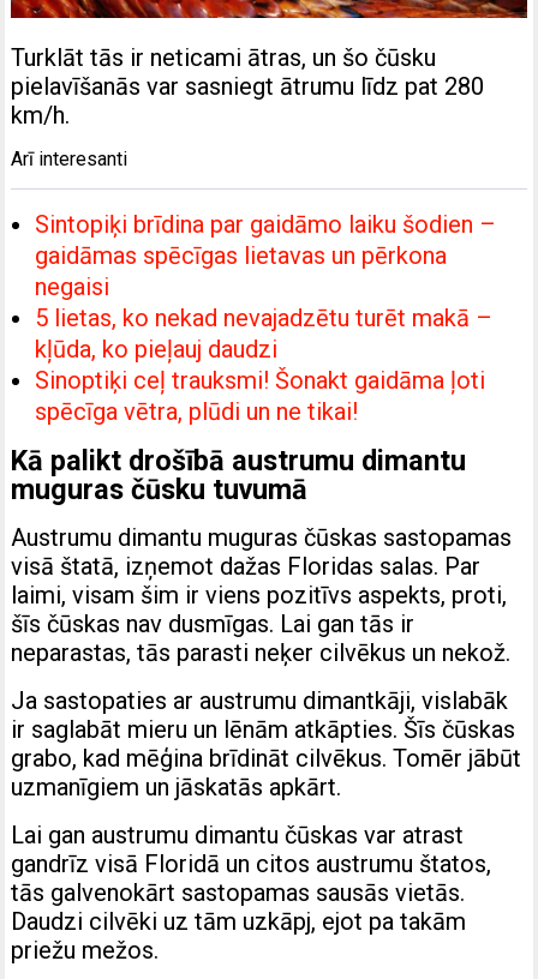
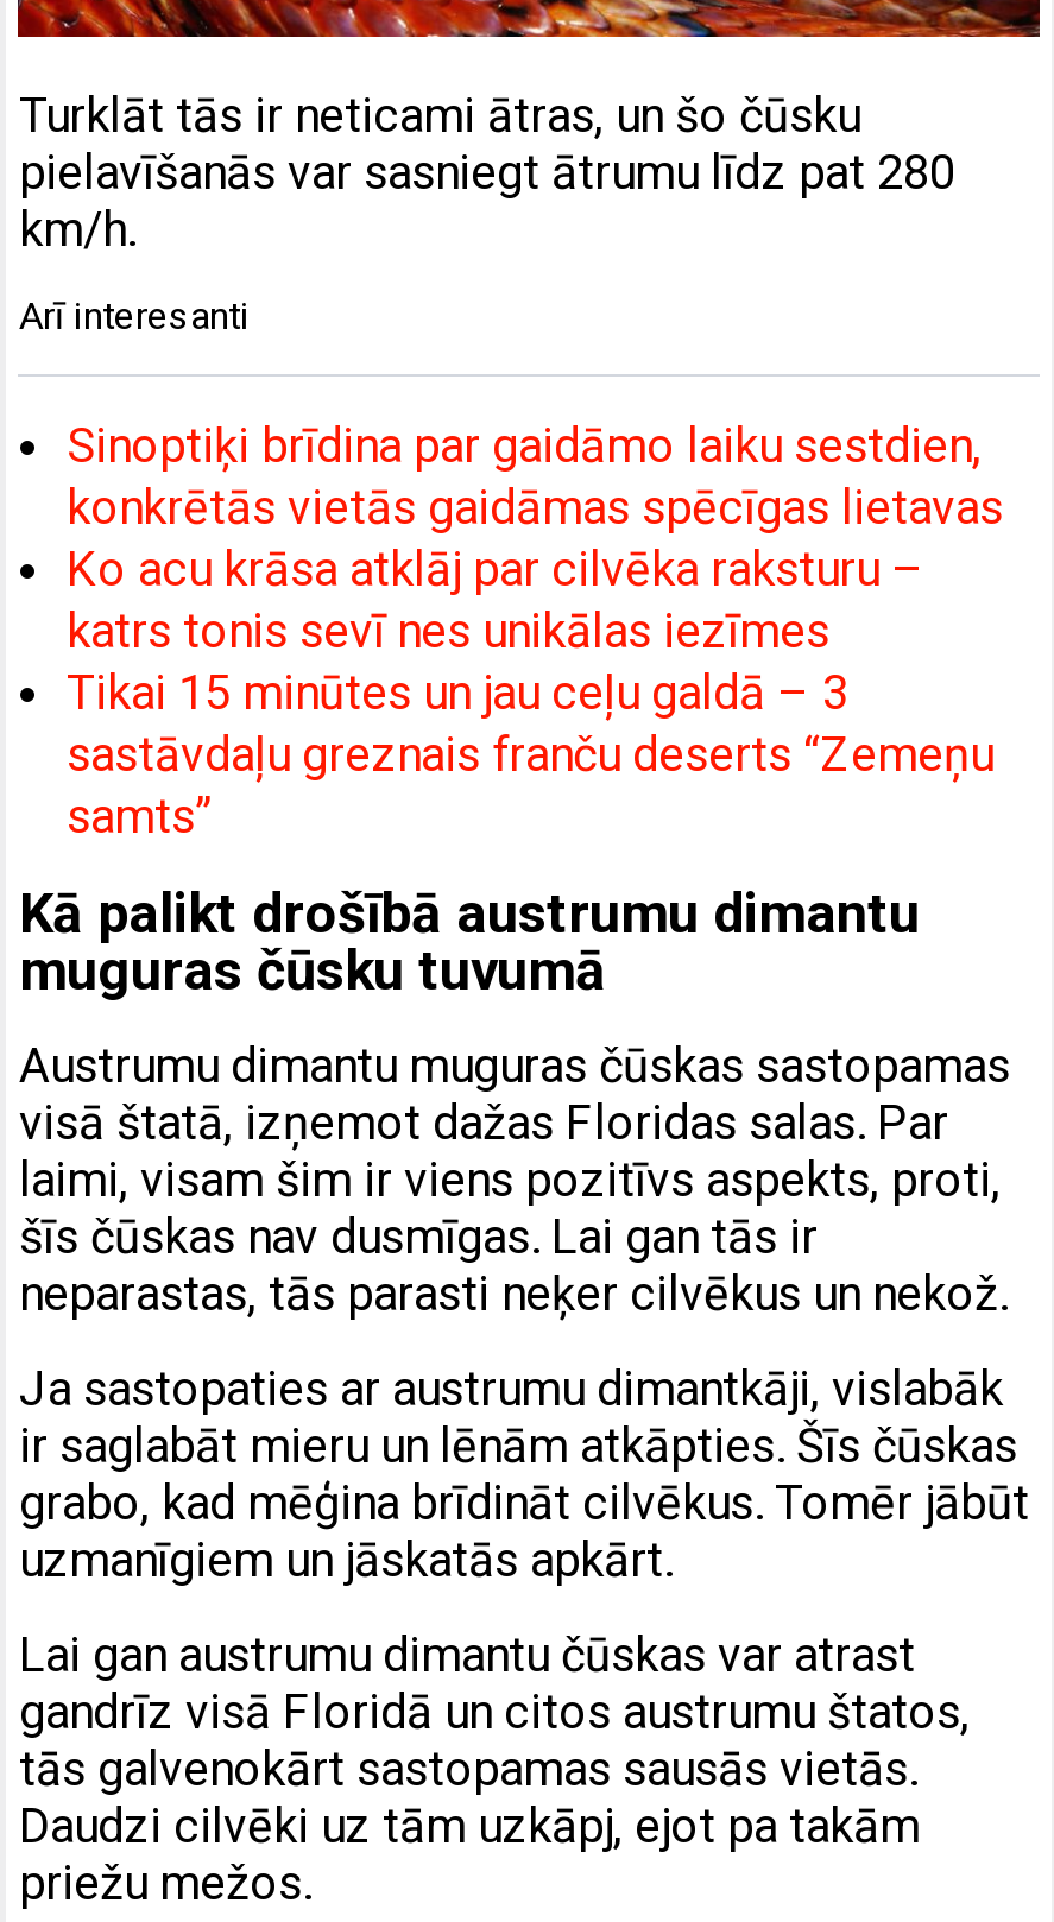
- Sintopiķi brīdina par gaidāmo laiku šodien –
- gaidāmas spēcīgas lietavas un pērkona
- negaisi
- 5 lietas, ko nekad nevajadzētu turēt makā –
- kļūda, ko pieļauj daudzi
- Sinoptiķi ceļ trauksmi! Šonakt gaidāma ļoti
- spēcīga vētra, plūdi un ne tikai!
+ Sinoptiķi brīdina par gaidāmo laiku sestdien,
+ konkrētās vietās gaidāmas spēcīgas lietavas
+ Ko acu krāsa atklāj par cilvēka raksturu –
+ katrs tonis sevī nes unikālas iezīmes
+ Tikai 15 minūtes un jau ceļu galdā – 3
+ sastāvdaļu greznais franču deserts “Zemeņu
+ samts”
